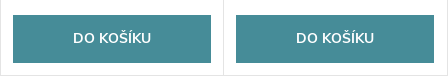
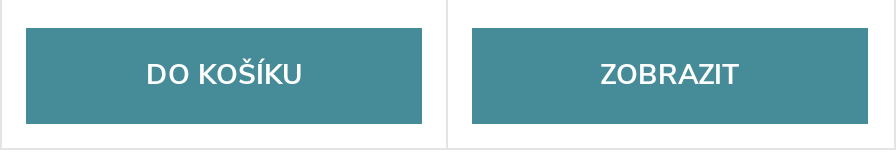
- DO KOŠÍKU
+ ZOBRAZIT
